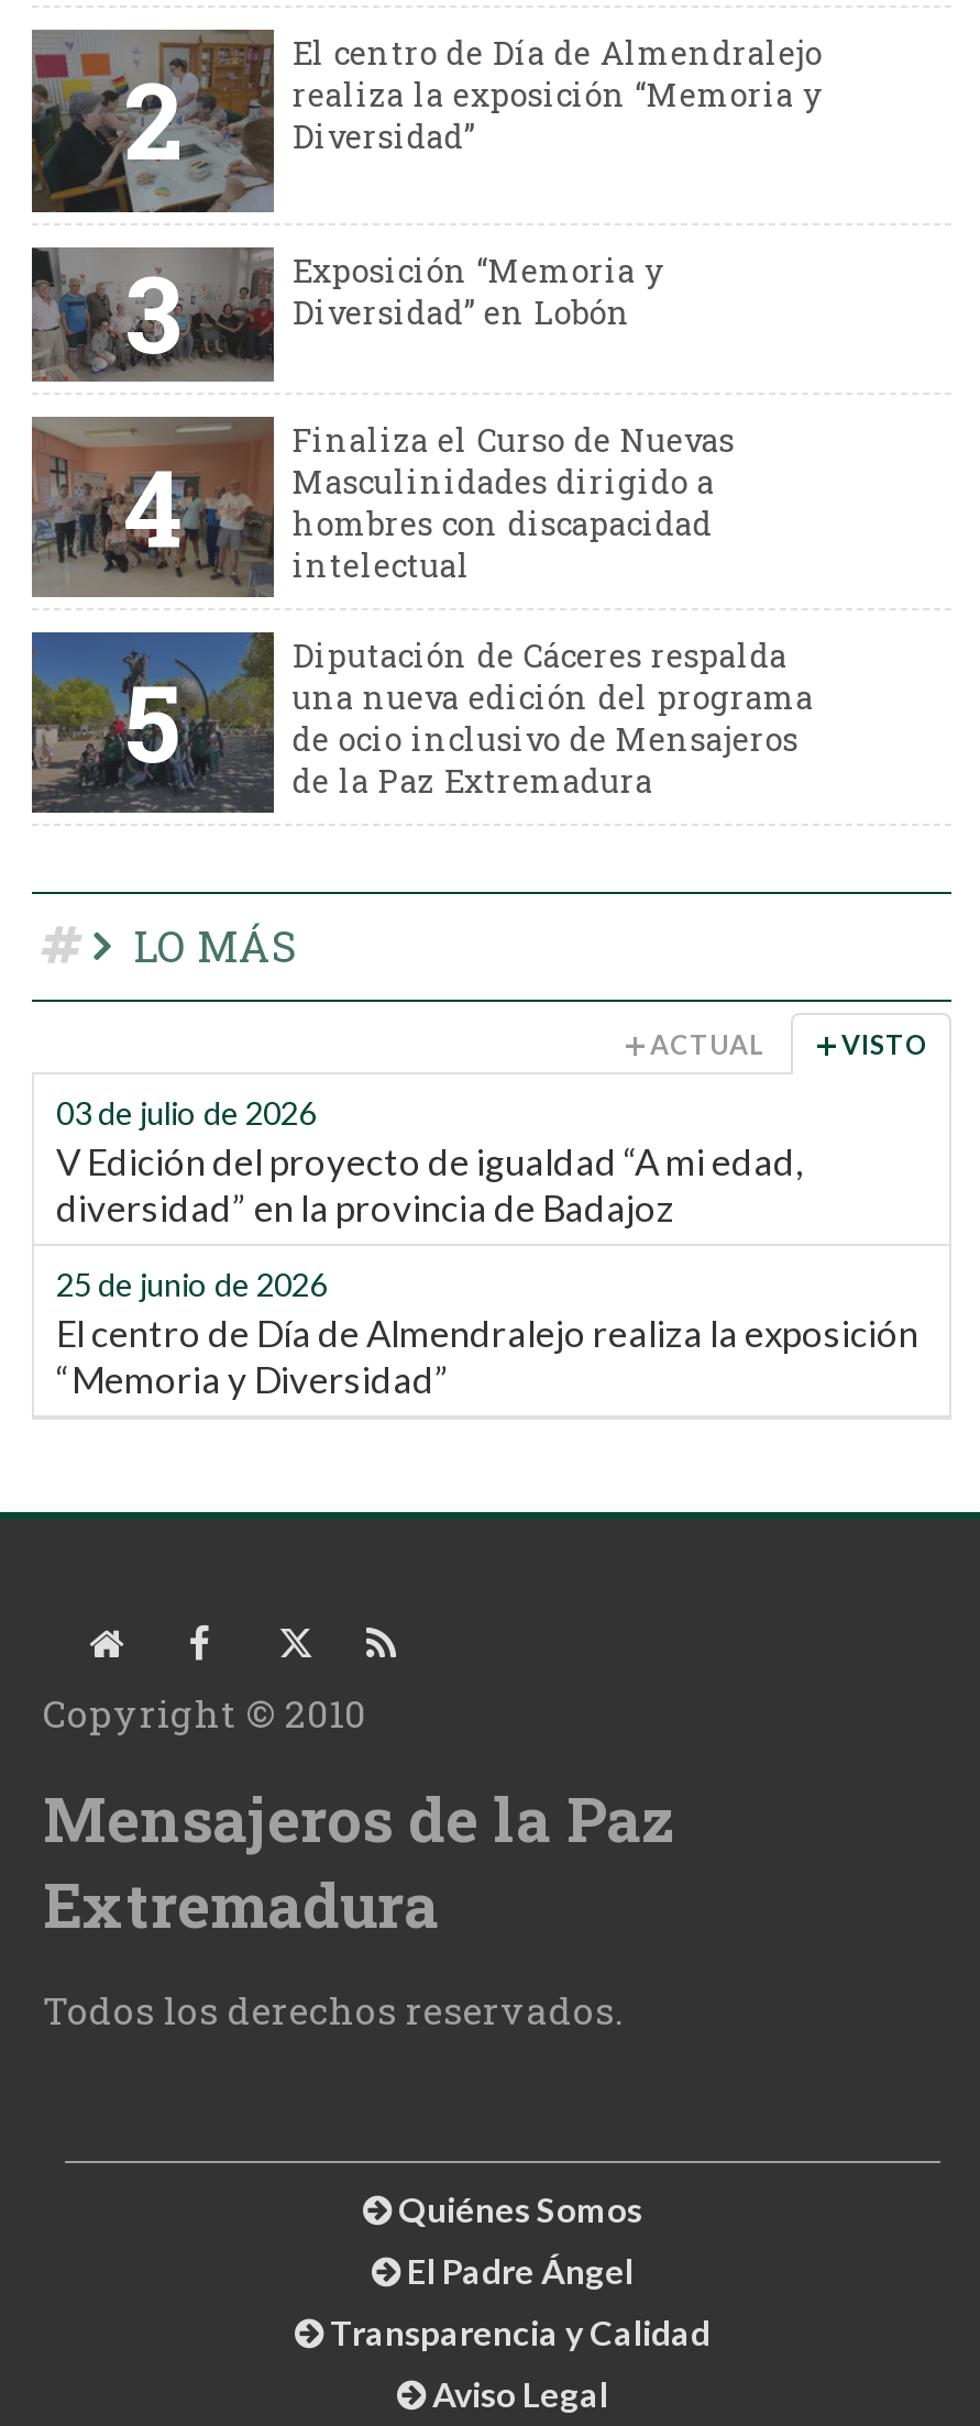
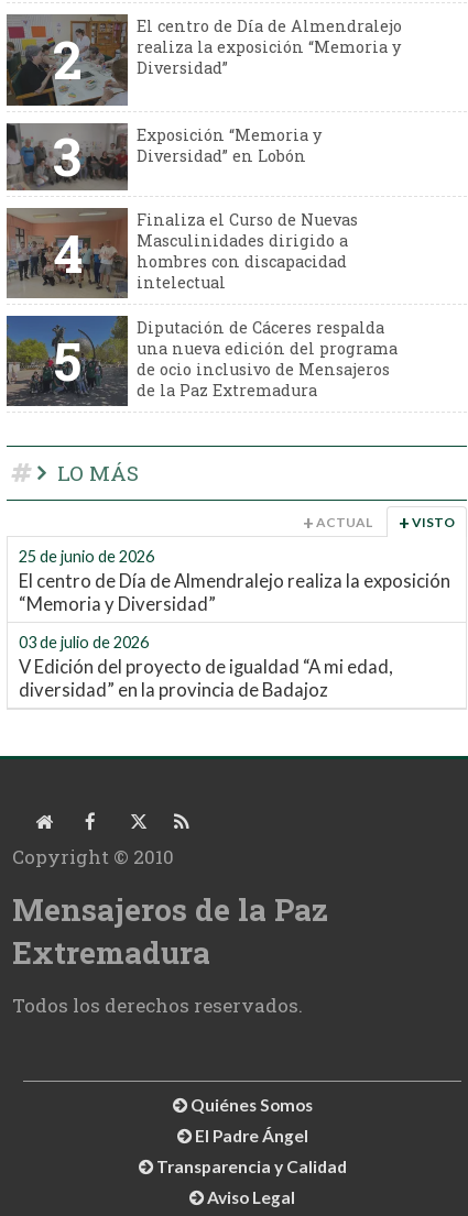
moved down: 03 de julio de 2026 | V Edición del proyecto de igualdad “A mi edad, | diversidad” en la provincia de Badajoz

moved up: 25 de junio de 2026 | El centro de Día de Almendralejo realiza la exposición | “Memoria y Diversidad”
